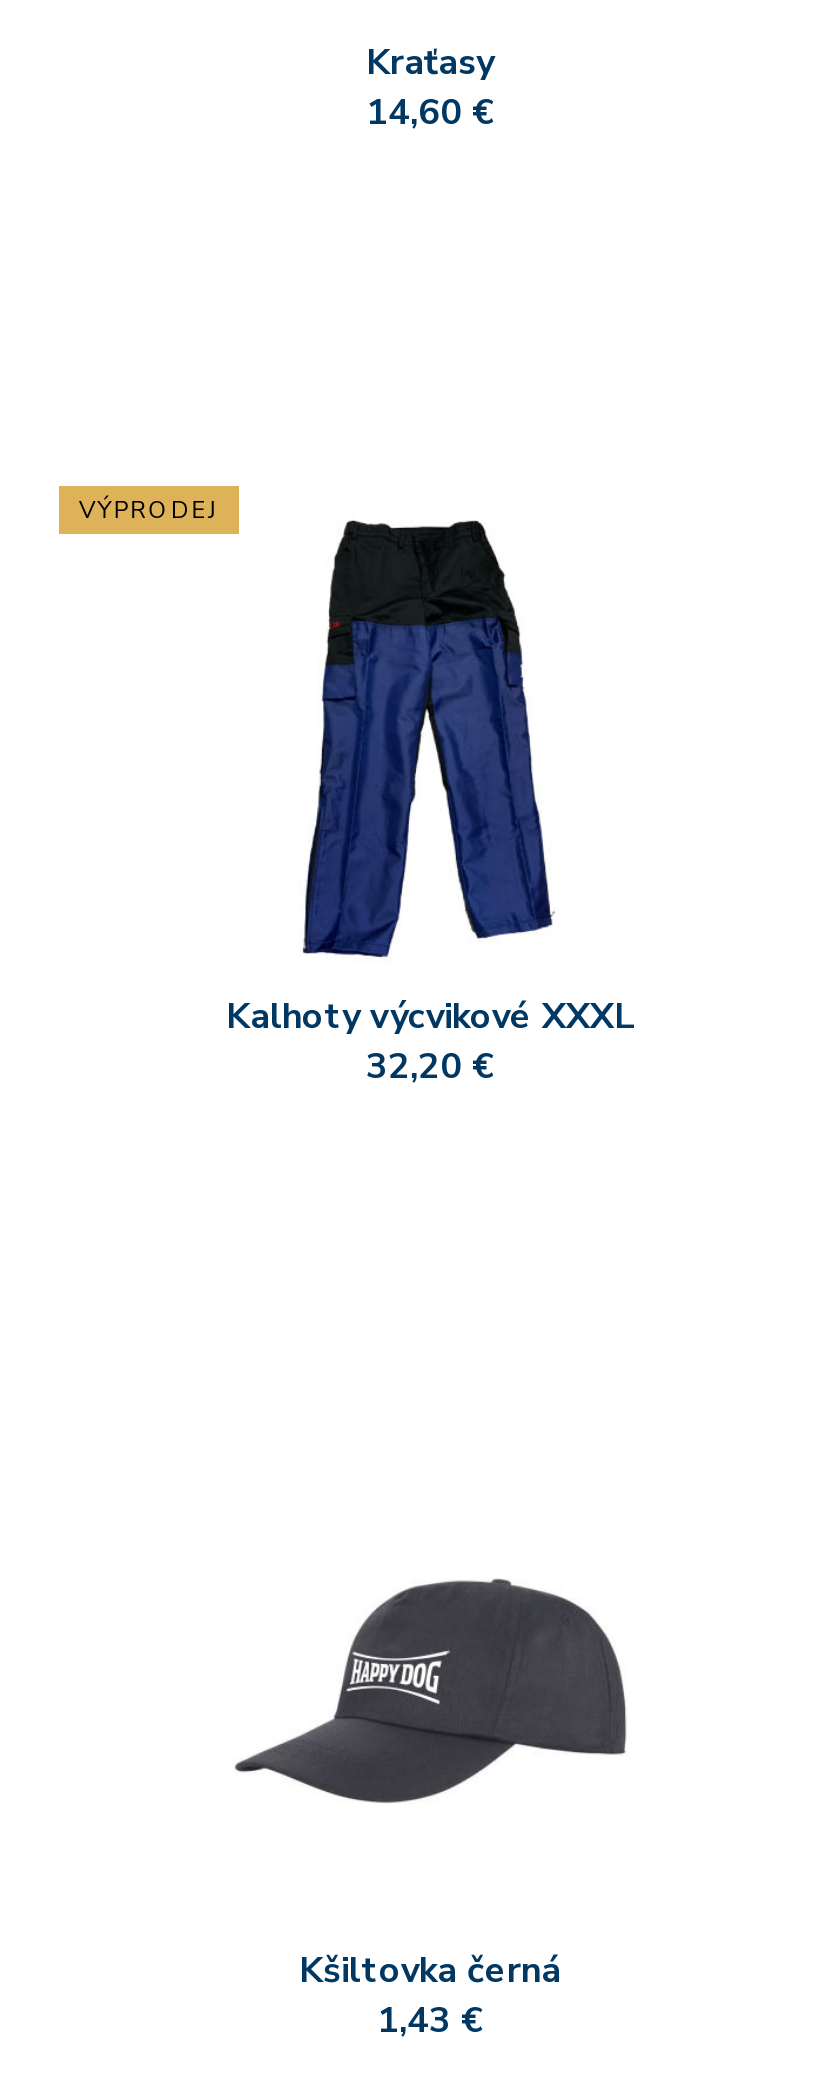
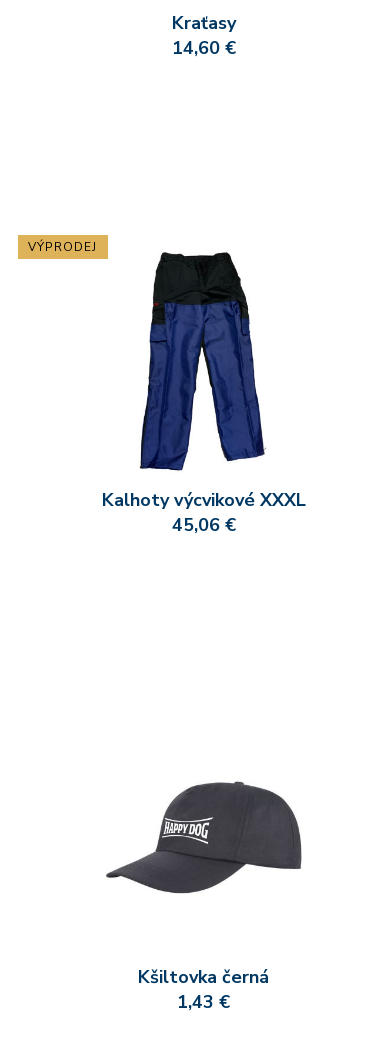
- 32,20 €
+ 45,06 €
